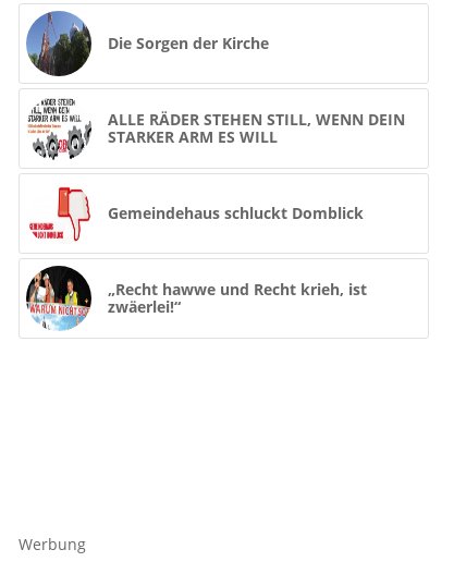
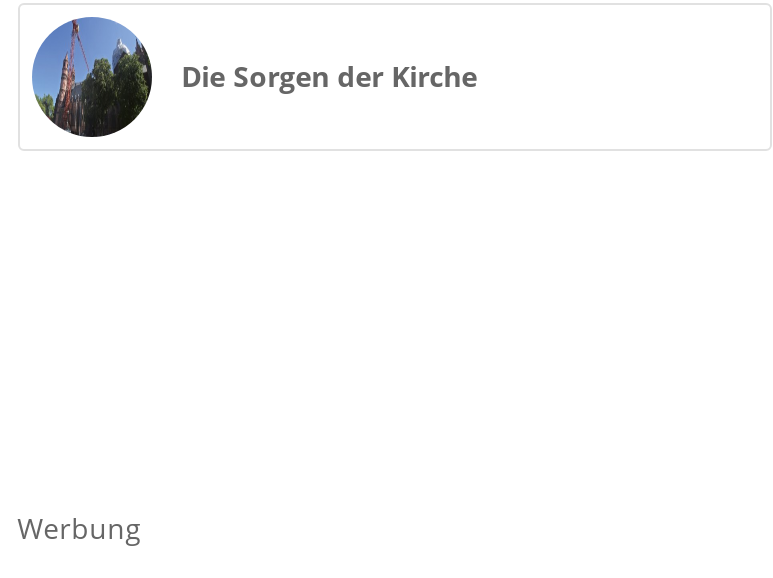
- [image]
- ALLE RÄDER STEHEN STILL, WENN DEIN
- STARKER ARM ES WILL

- [image]
- Gemeindehaus schluckt Domblick

- [image]
- „Recht hawwe und Recht krieh, ist
- zwäerlei!“
